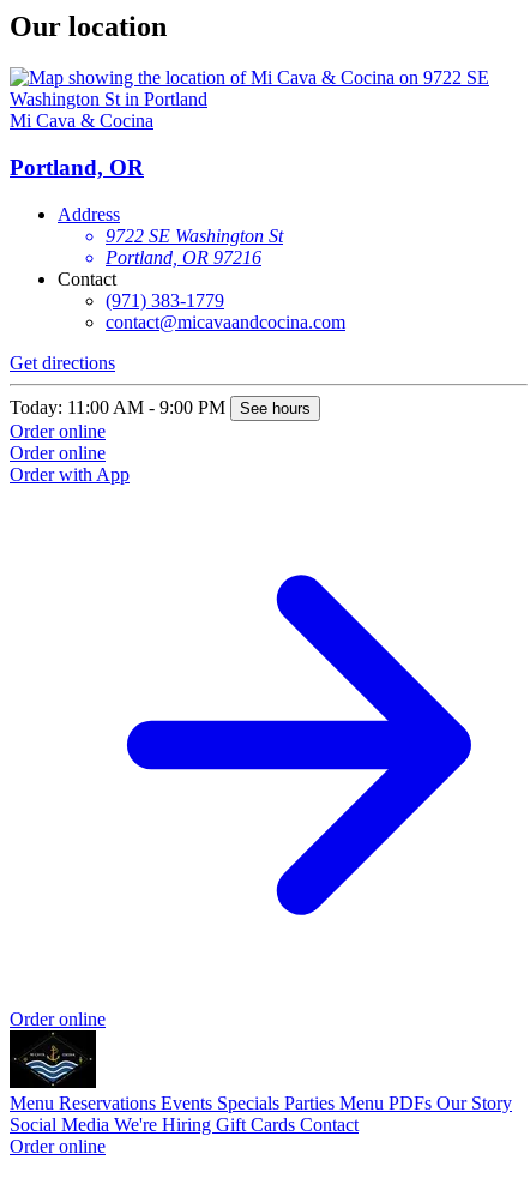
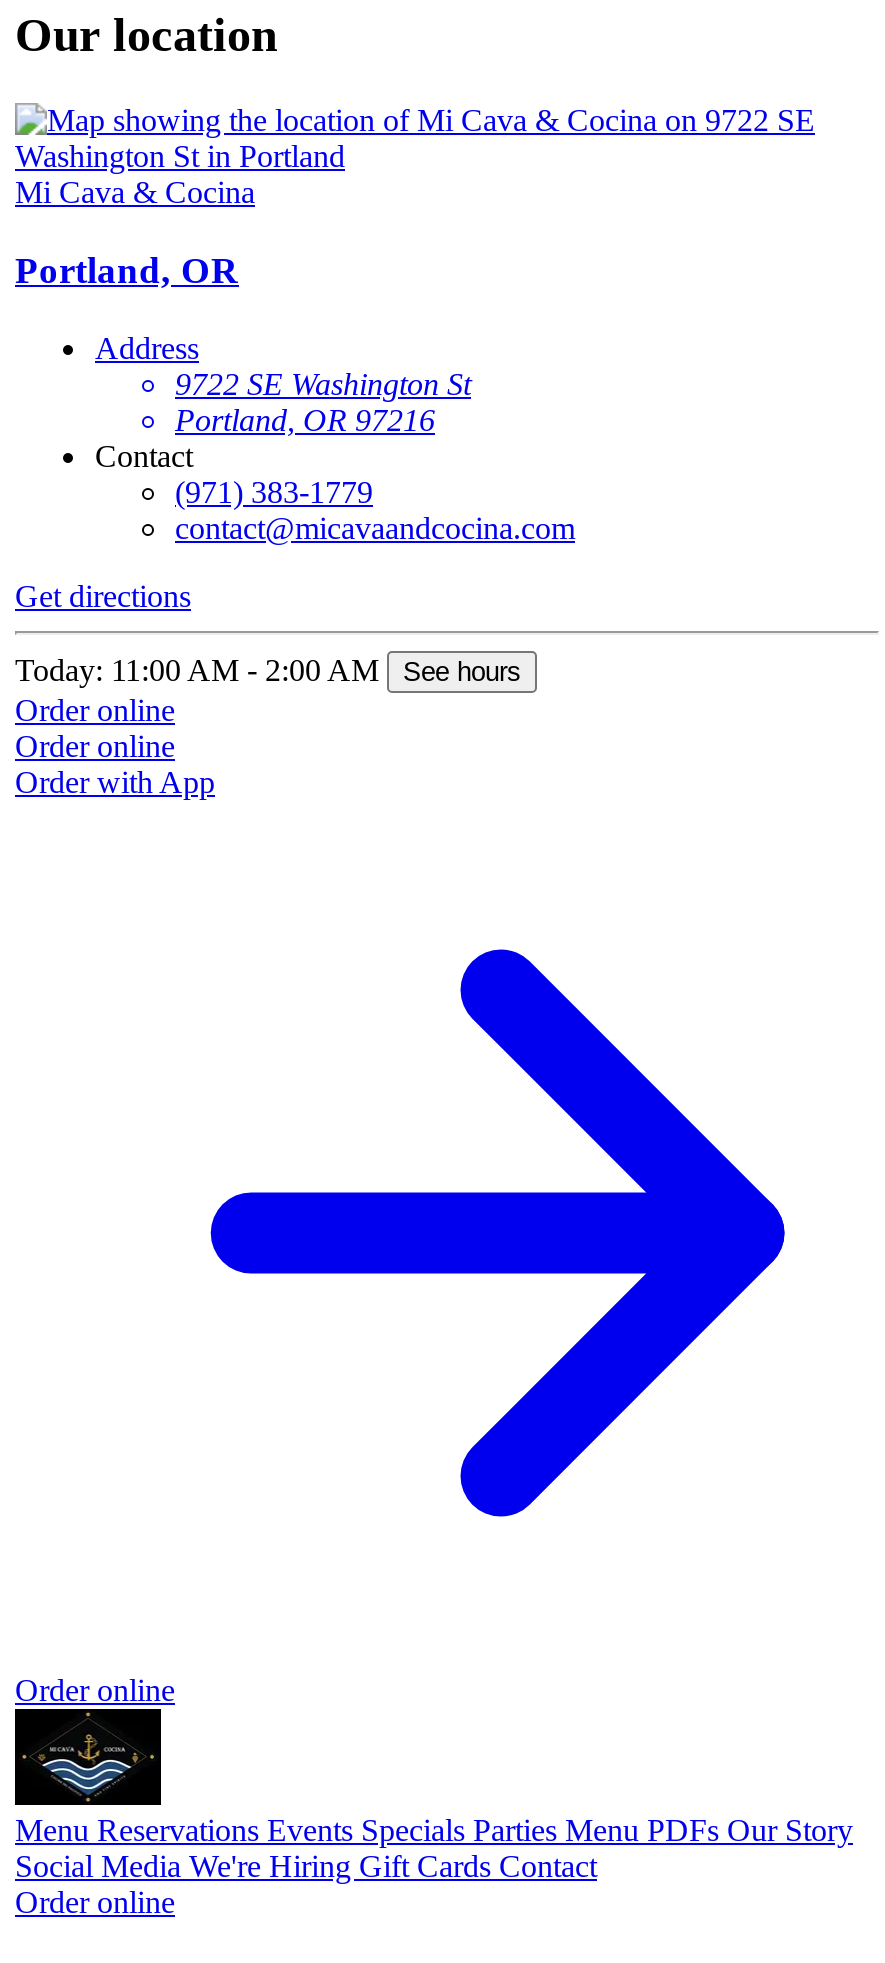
- Today: 11:00 AM - 9:00 PM See hours
+ Today: 11:00 AM - 2:00 AM See hours
